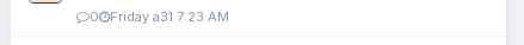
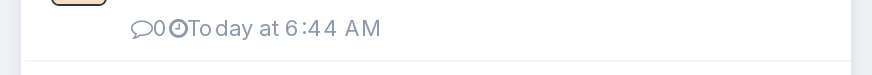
- 0 Friday a31 7:23 AM
+ 0 Today at 6:44 AM
